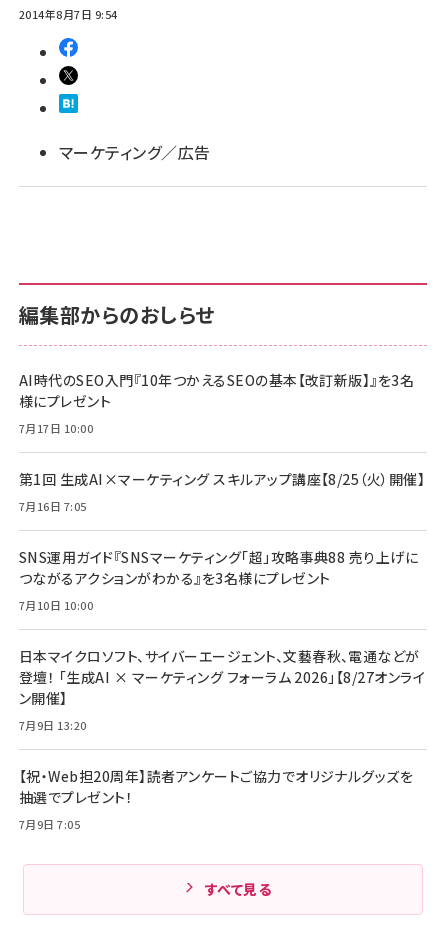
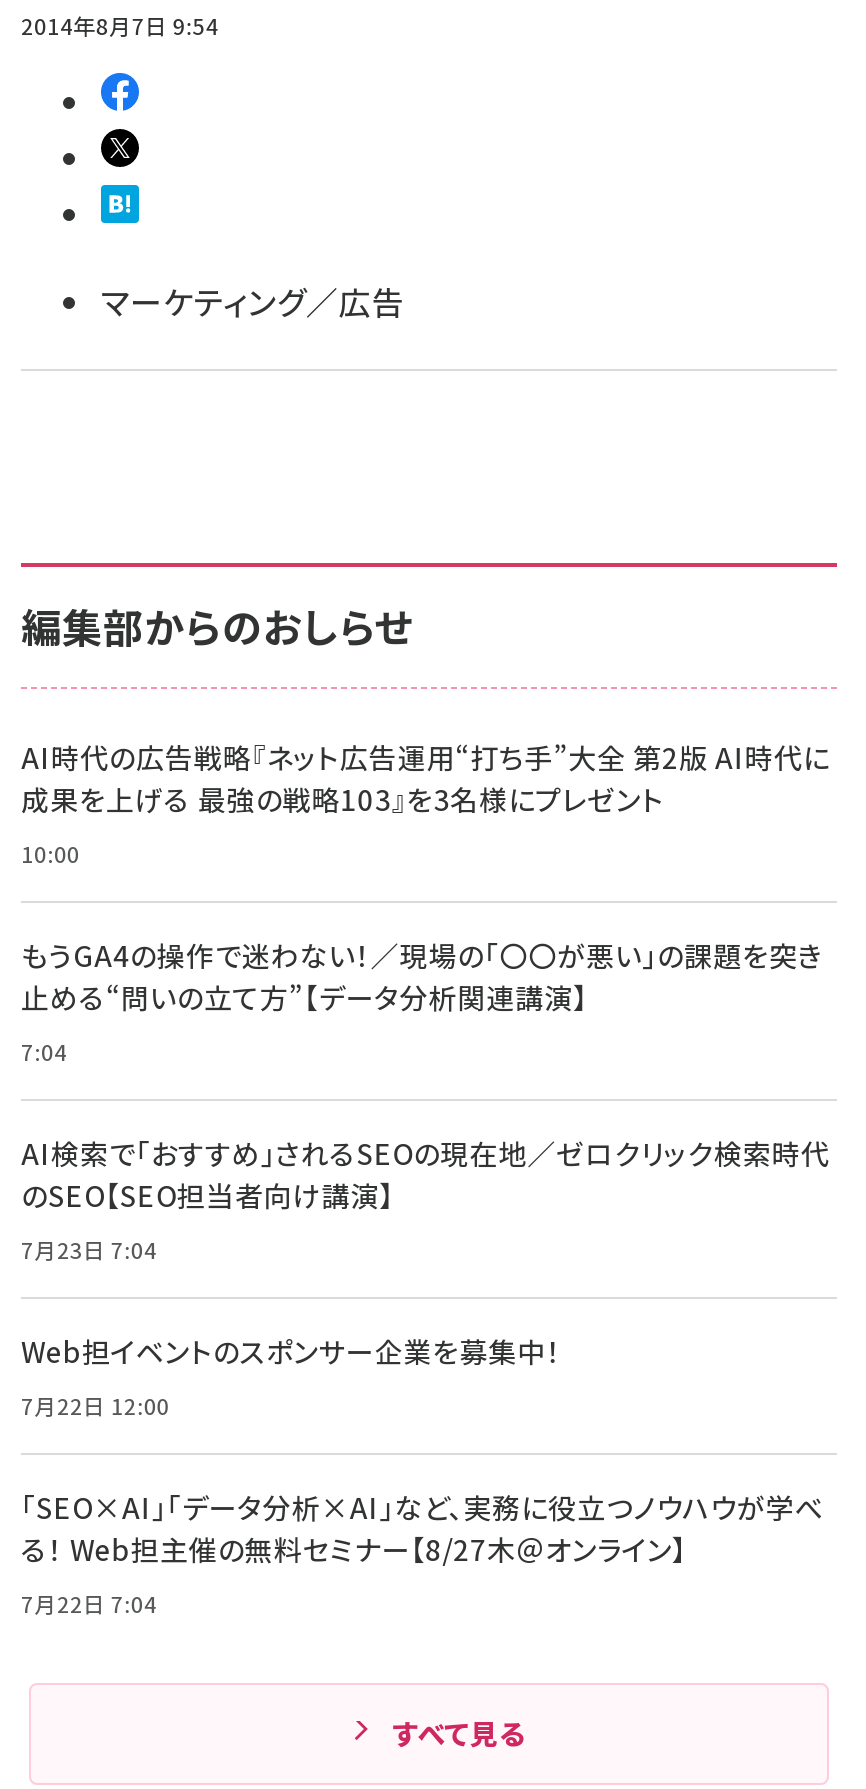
- AI時代のSEO入門『10年つかえるSEOの基本【改訂新版】』を3名
- 様にプレゼント
- 7月17日 10:00
+ AI時代の広告戦略『ネット広告運用“打ち手”大全 第2版 AI時代に
+ 成果を上げる 最強の戦略103』を3名様にプレゼント
+ 10:00

- 第1回 生成AI×マーケティング スキルアップ講座【8/25（火）開催】
- 7月16日 7:05
+ もうGA4の操作で迷わない！／現場の「〇〇が悪い」の課題を突き
+ 止める“問いの立て方”【データ分析関連講演】
+ 7:04

- SNS運用ガイド『SNSマーケティング「超」攻略事典88 売り上げに
- つながるアクションがわかる』を3名様にプレゼント
- 7月10日 10:00
+ AI検索で「おすすめ」されるSEOの現在地／ゼロクリック検索時代
+ のSEO【SEO担当者向け講演】
+ 7月23日 7:04

- 日本マイクロソフト、サイバーエージェント、文藝春秋、電通などが
- 登壇！ 「生成AI × マーケティング フォーラム 2026」【8/27オンライ
- ン開催】
- 7月9日 13:20
+ Web担イベントのスポンサー企業を募集中！
+ 7月22日 12:00

- 【祝・Web担20周年】読者アンケートご協力でオリジナルグッズを
- 抽選でプレゼント！
- 7月9日 7:05
+ 「SEO×AI」「データ分析×AI」など、実務に役立つノウハウが学べ
+ る！ Web担主催の無料セミナー【8/27木＠オンライン】
+ 7月22日 7:04
